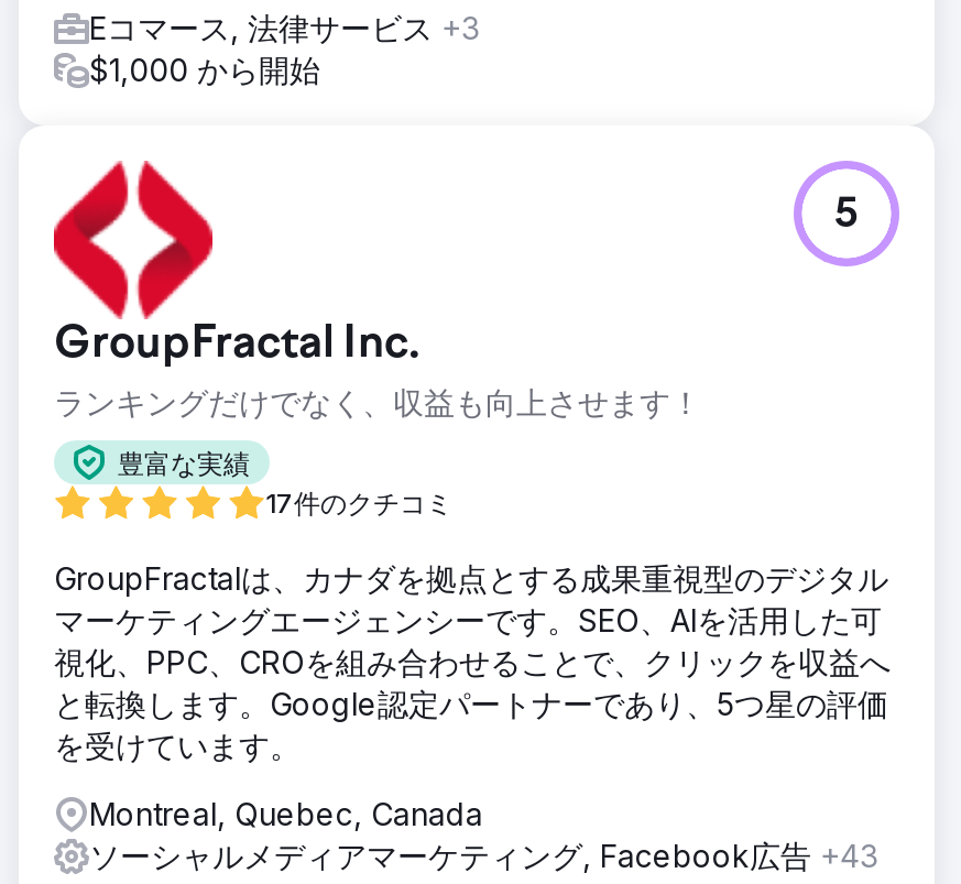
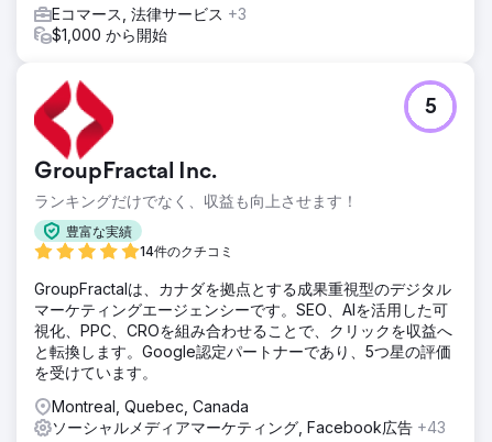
- 17件のクチコミ
+ 14件のクチコミ
